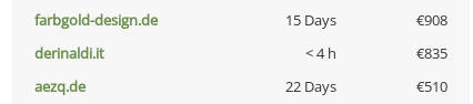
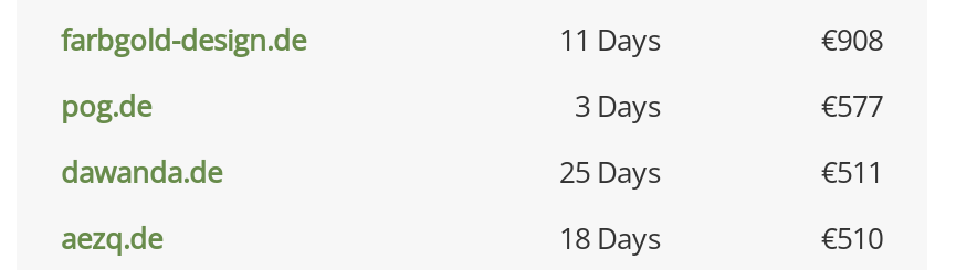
- 15 Days
+ 11 Days

- derinaldi.it
- < 4 h
- €835
+ pog.de
+ 3 Days
+ €577
+ dawanda.de
+ 25 Days
+ €511

- 22 Days
+ 18 Days
